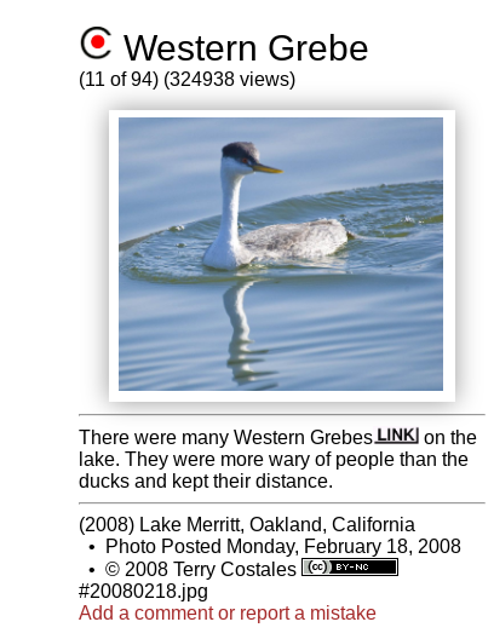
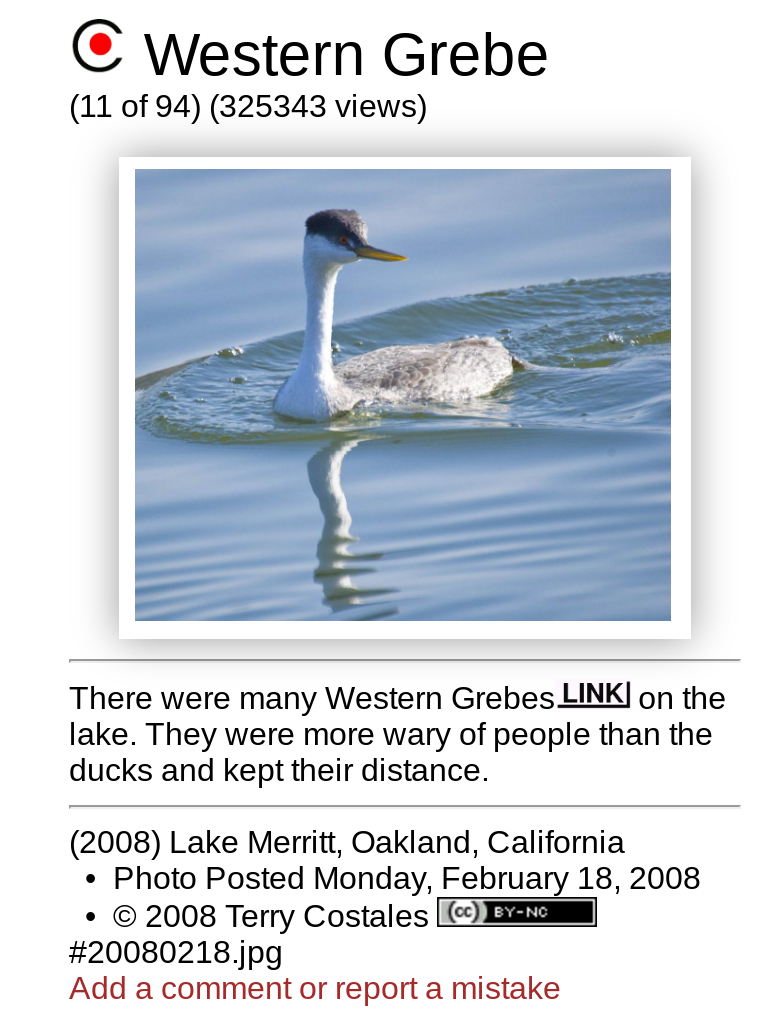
- (11 of 94) (324938 views)
+ (11 of 94) (325343 views)
